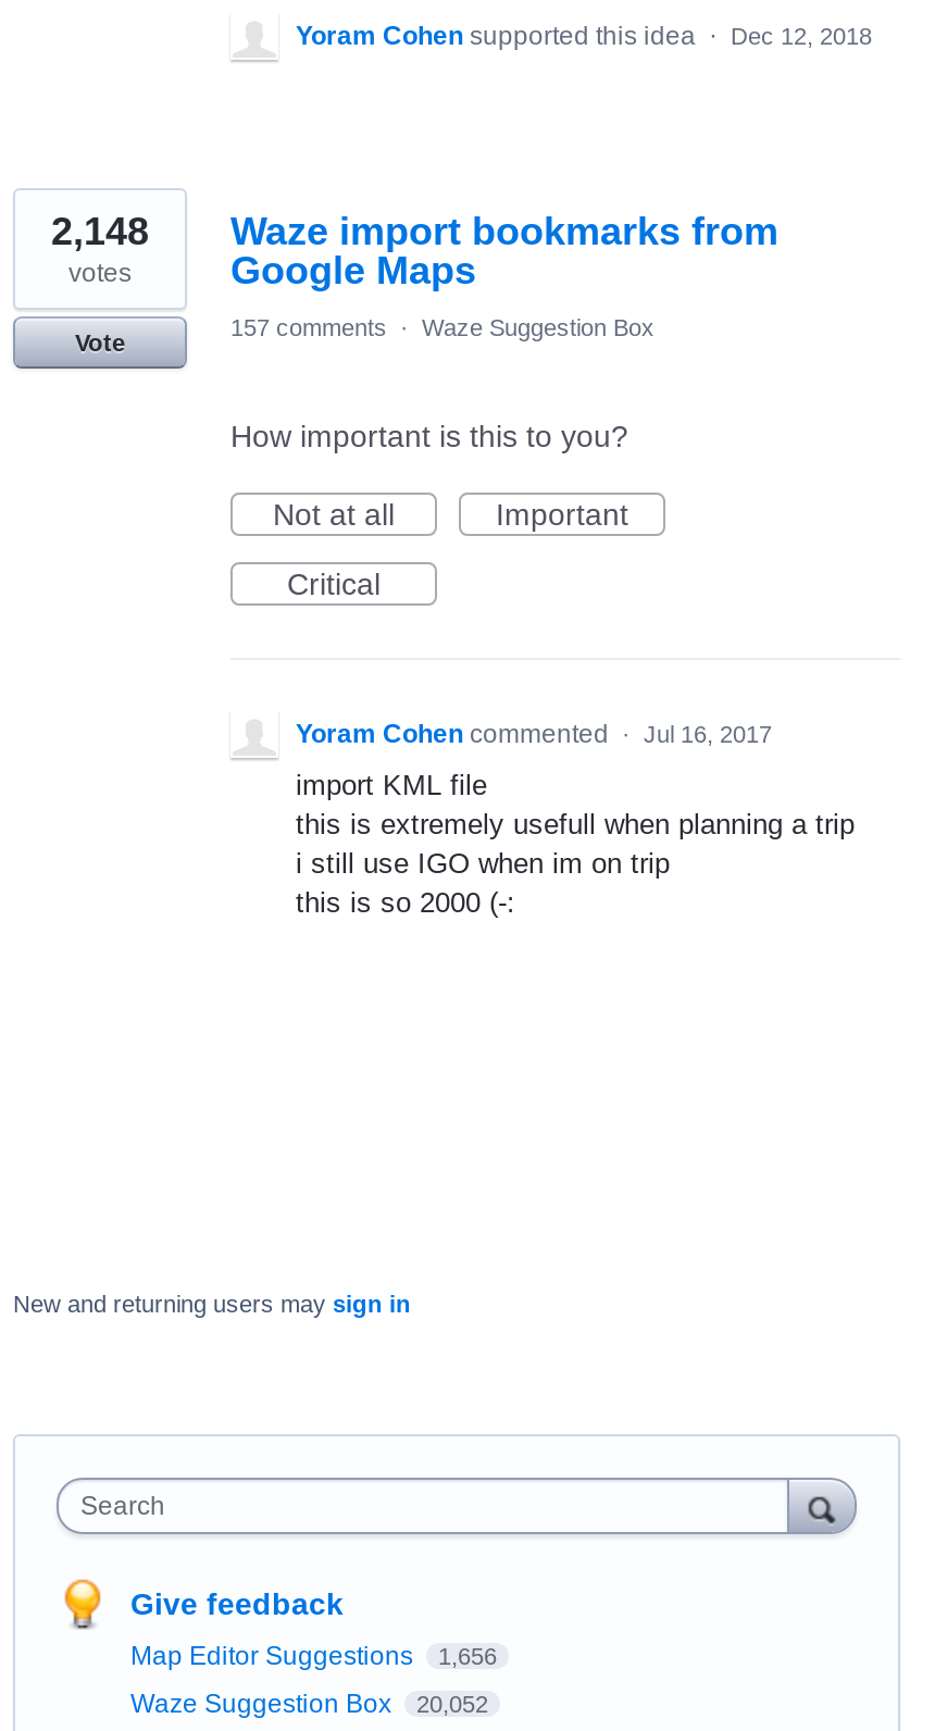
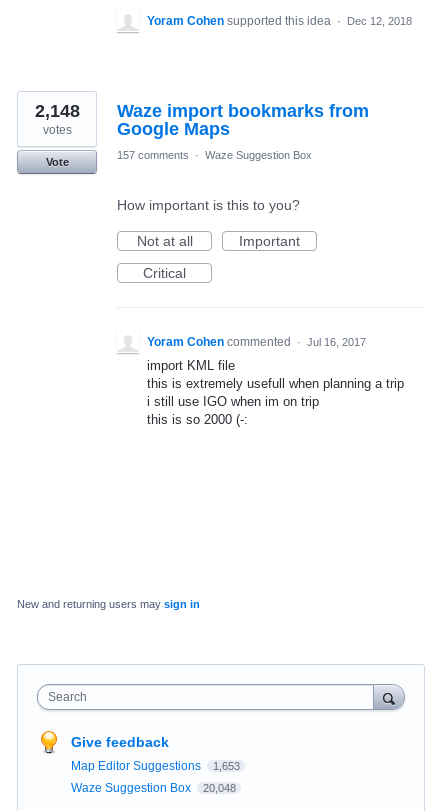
- Map Editor Suggestions 1,656
+ Map Editor Suggestions 1,653

- Waze Suggestion Box 20,052
+ Waze Suggestion Box 20,048
